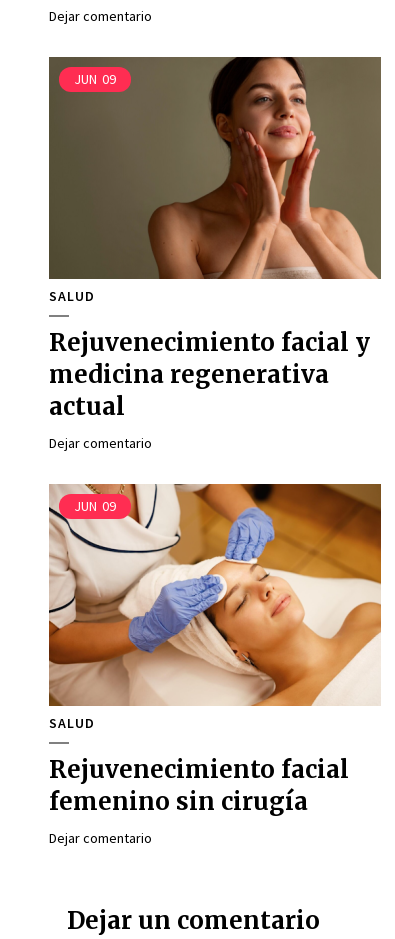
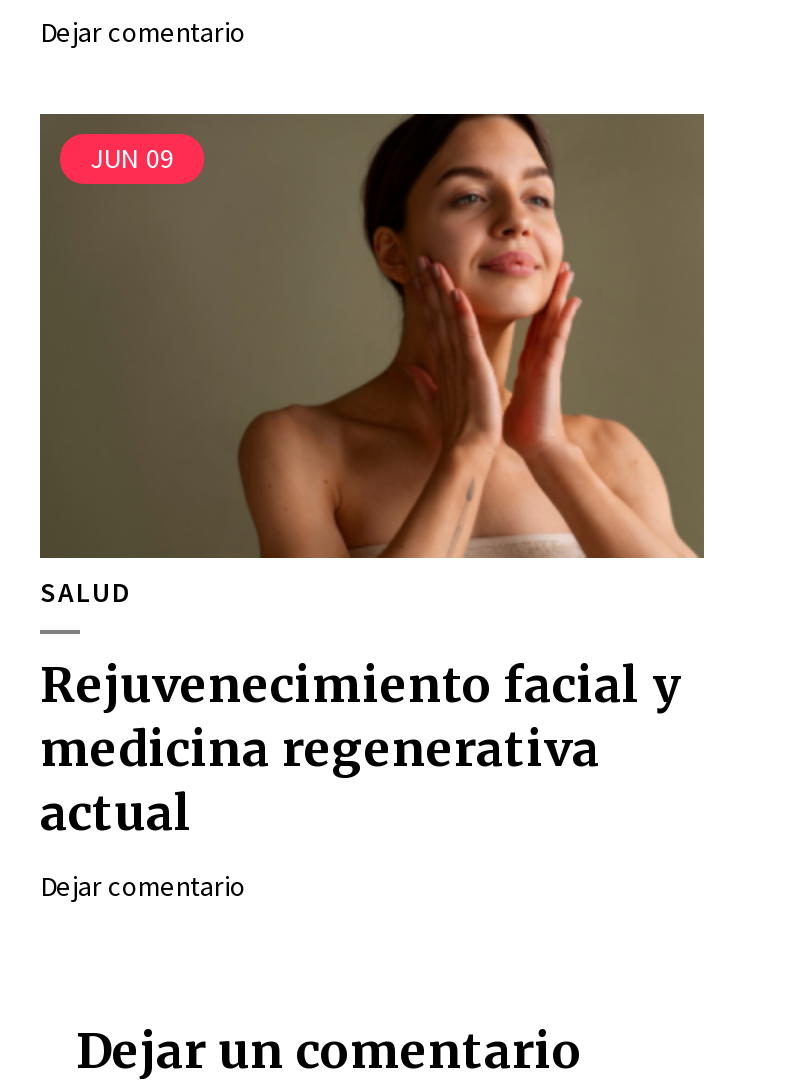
- [image]
- JUN 09

- SALUD
- Rejuvenecimiento facial
- femenino sin cirugía
- Dejar comentario
